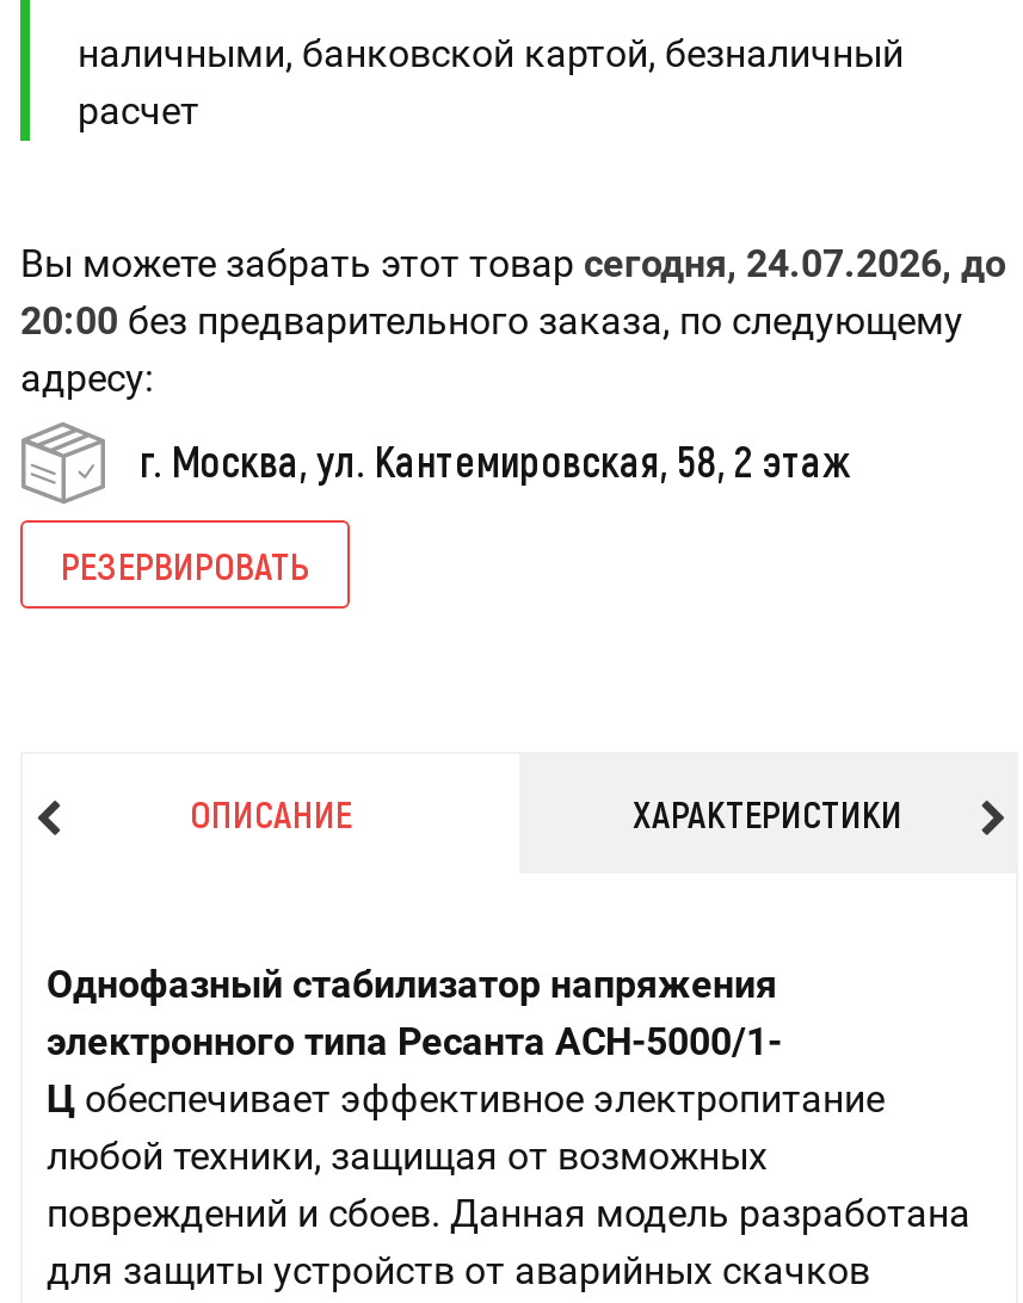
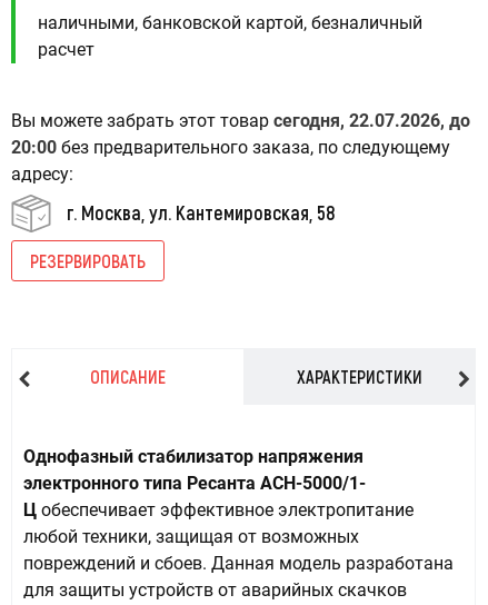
- Вы можете забрать этот товар сегодня, 24.07.2026, до
+ Вы можете забрать этот товар сегодня, 22.07.2026, до

- г. Москва, ул. Кантемировская, 58, 2 этаж
+ г. Москва, ул. Кантемировская, 58
